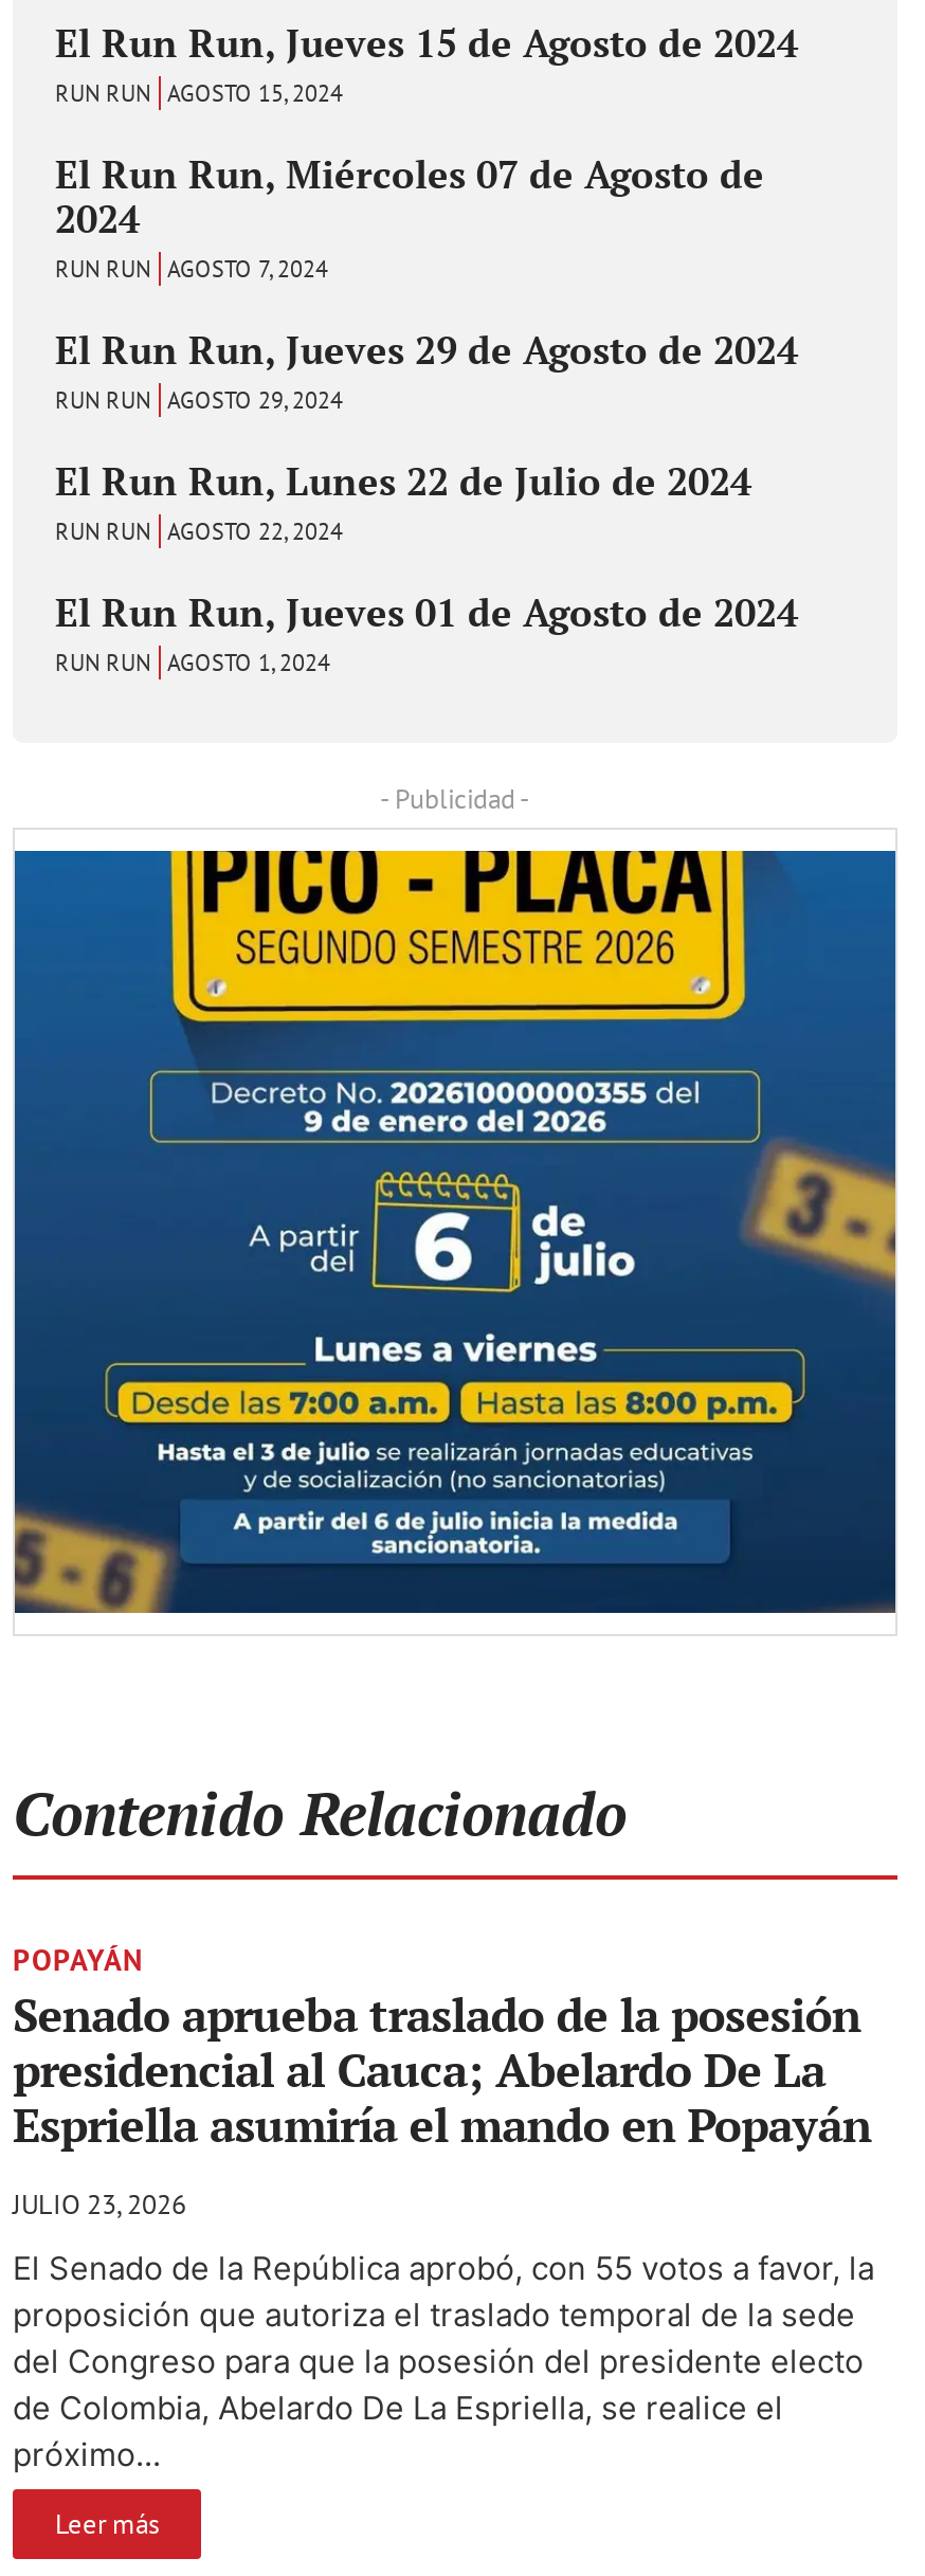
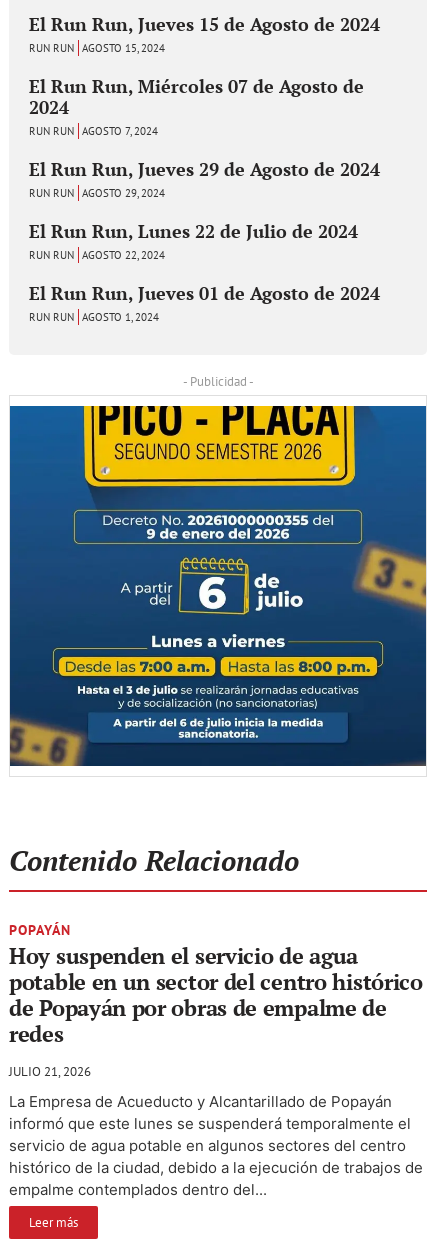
- Senado aprueba traslado de la posesión
- presidencial al Cauca; Abelardo De La
- Espriella asumiría el mando en Popayán
+ Hoy suspenden el servicio de agua
+ potable en un sector del centro histórico
+ de Popayán por obras de empalme de
+ redes

- JULIO 23, 2026
+ JULIO 21, 2026

- El Senado de la República aprobó, con 55 votos a favor, la
- proposición que autoriza el traslado temporal de la sede
- del Congreso para que la posesión del presidente electo
- de Colombia, Abelardo De La Espriella, se realice el
- próximo...
+ La Empresa de Acueducto y Alcantarillado de Popayán
+ informó que este lunes se suspenderá temporalmente el
+ servicio de agua potable en algunos sectores del centro
+ histórico de la ciudad, debido a la ejecución de trabajos de
+ empalme contemplados dentro del...
